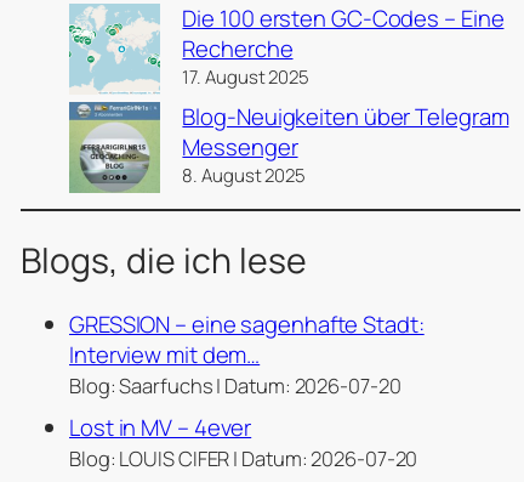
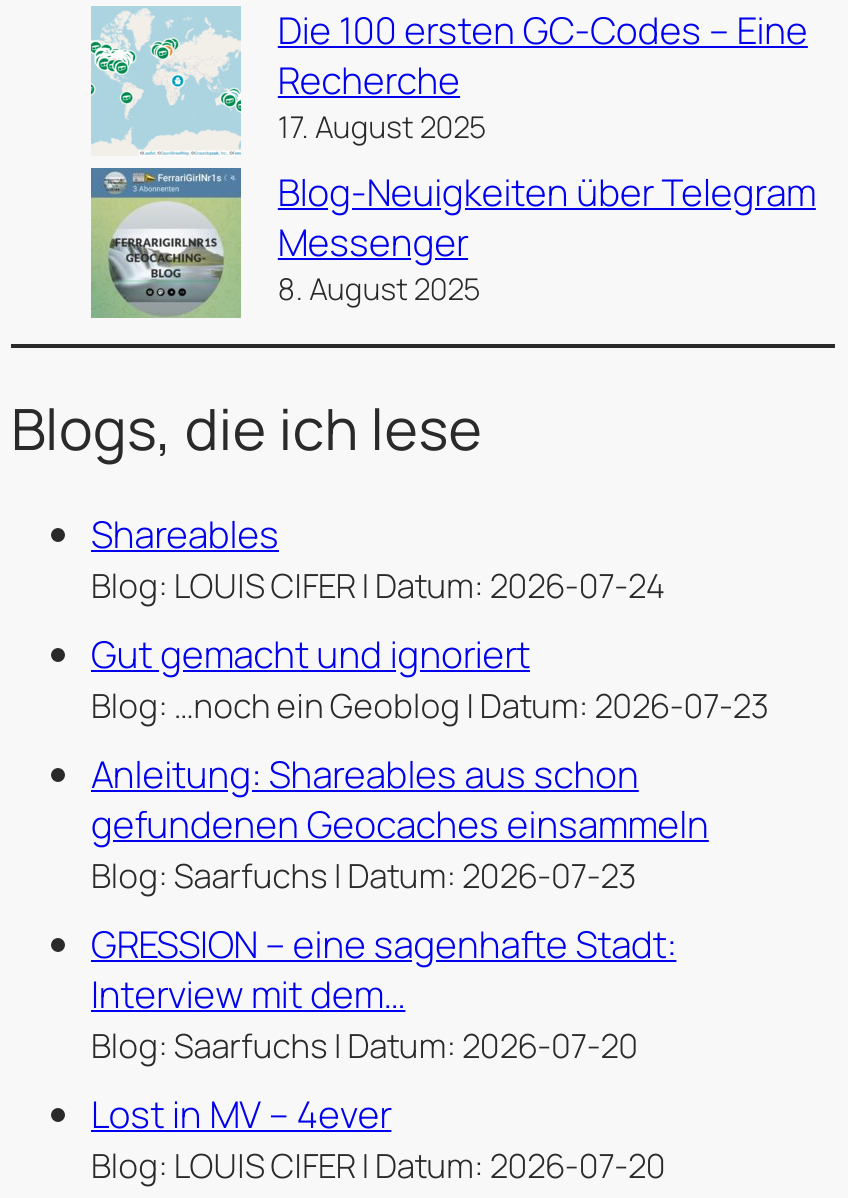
+ Shareables
+ Blog: LOUIS CIFER Datum: 2026-07-24
+ Gut gemacht und ignoriert
+ Blog: …noch ein Geoblog Datum: 2026-07-23
+ Anleitung: Shareables aus schon
+ gefundenen Geocaches einsammeln
+ Blog: Saarfuchs Datum: 2026-07-23
